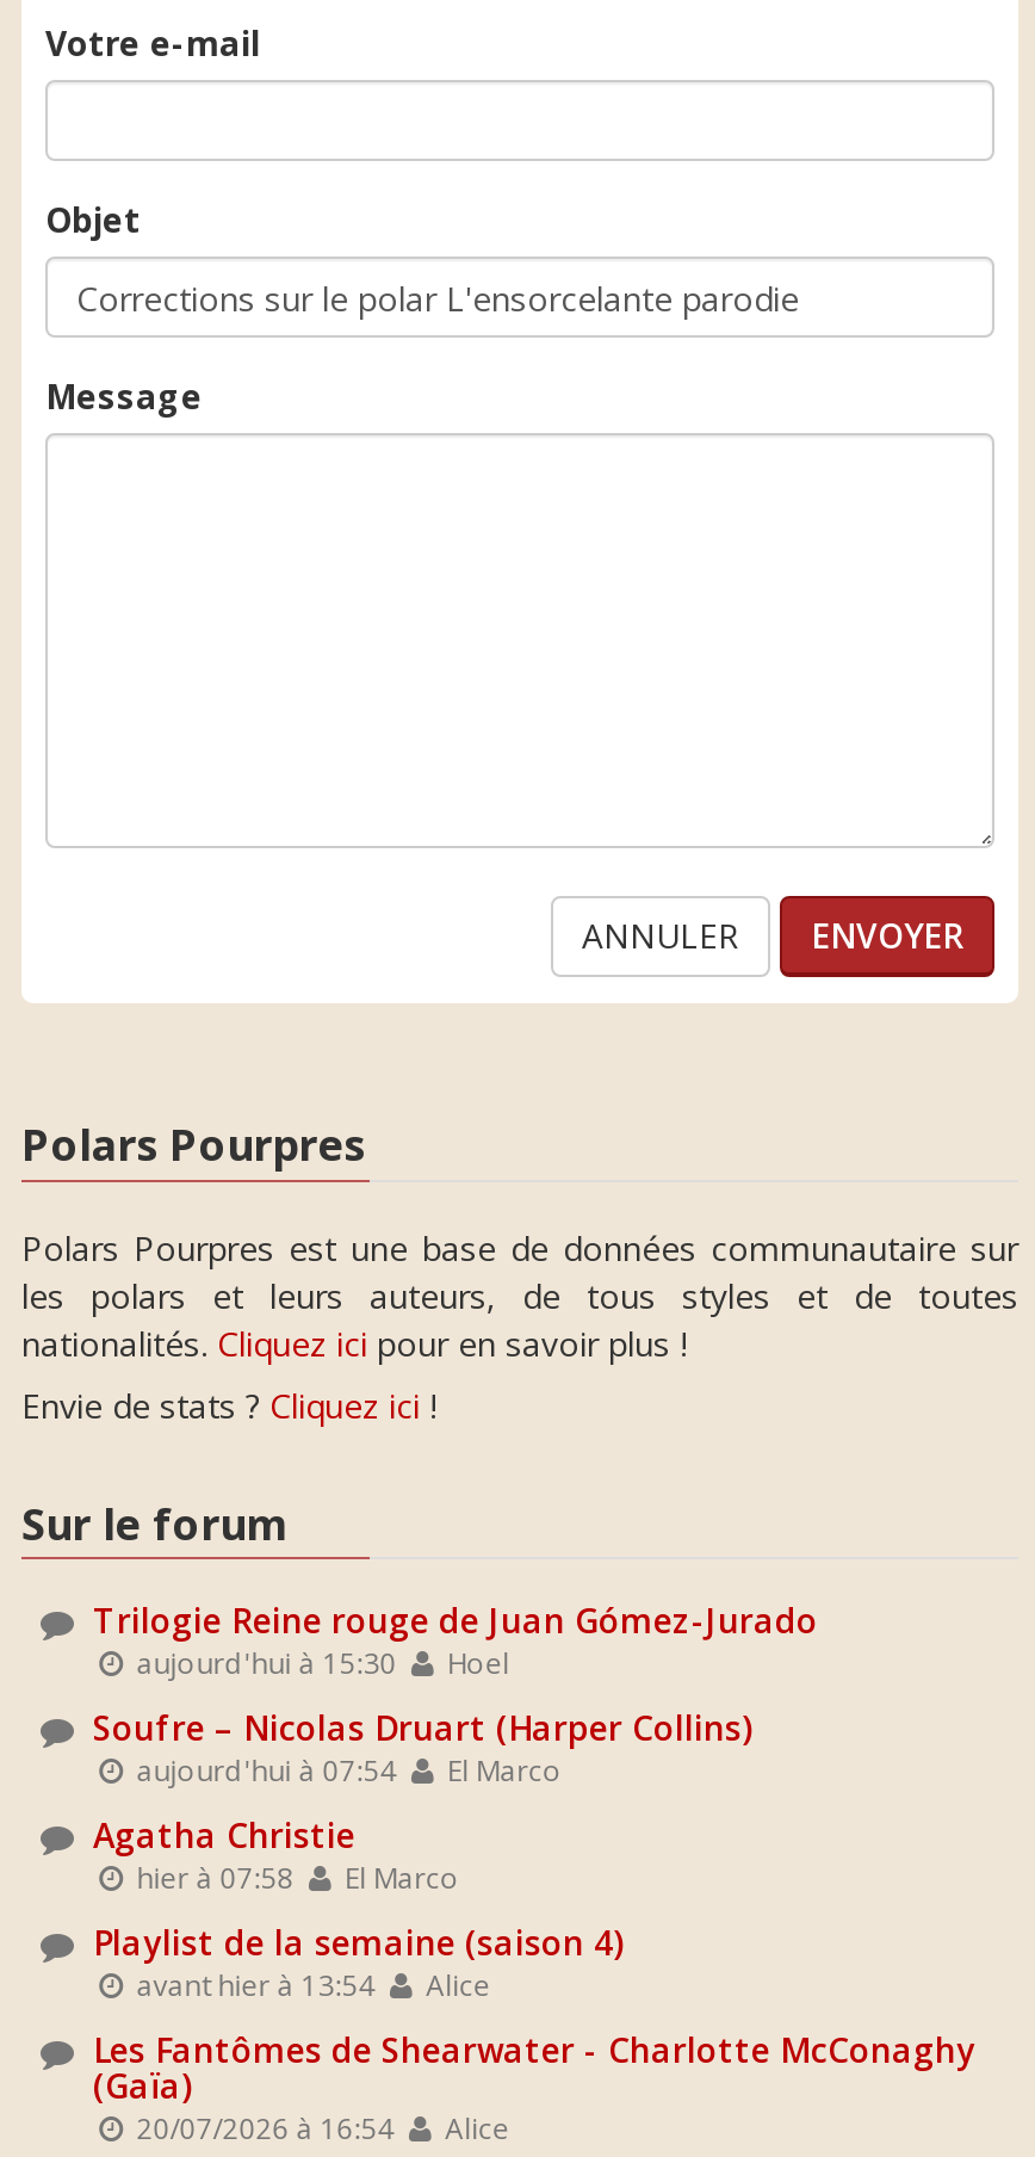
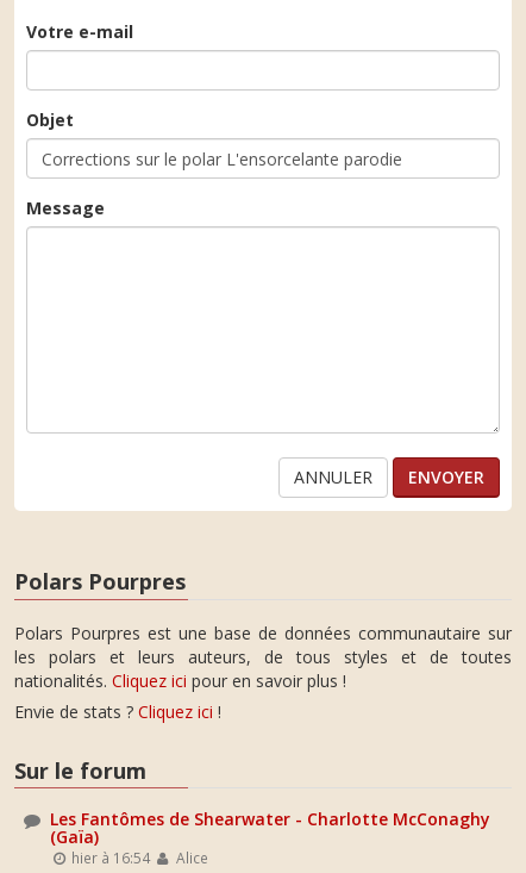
- Trilogie Reine rouge de Juan Gómez-Jurado
- aujourd'hui à 15:30
- Hoel
- Soufre – Nicolas Druart (Harper Collins)
- aujourd'hui à 07:54
- El Marco
- Agatha Christie
- hier à 07:58
- El Marco
- Playlist de la semaine (saison 4)
- avant hier à 13:54
- Alice

- 20/07/2026 à 16:54 Alice
+ hier à 16:54 Alice
